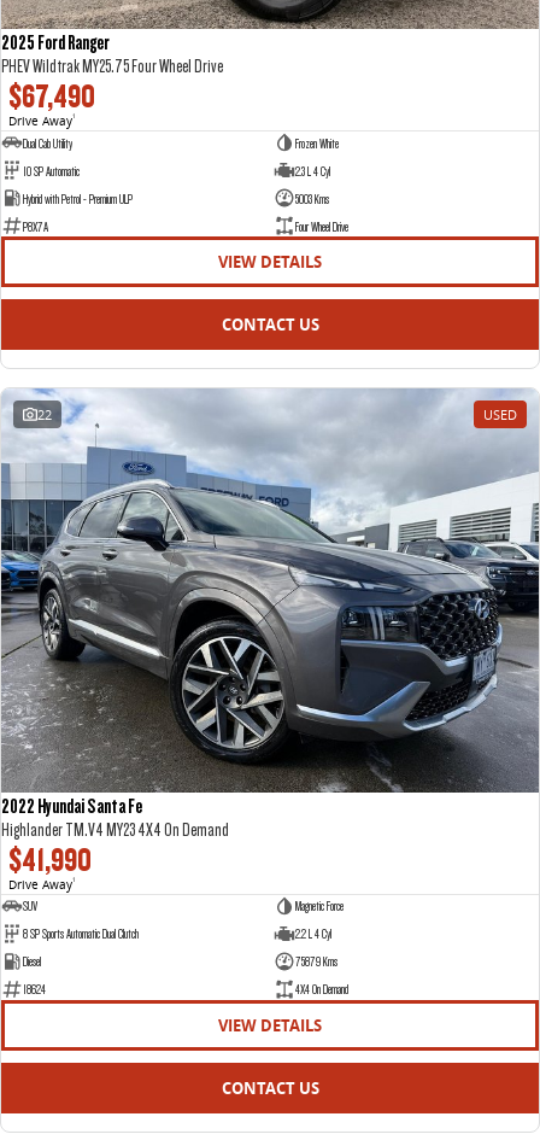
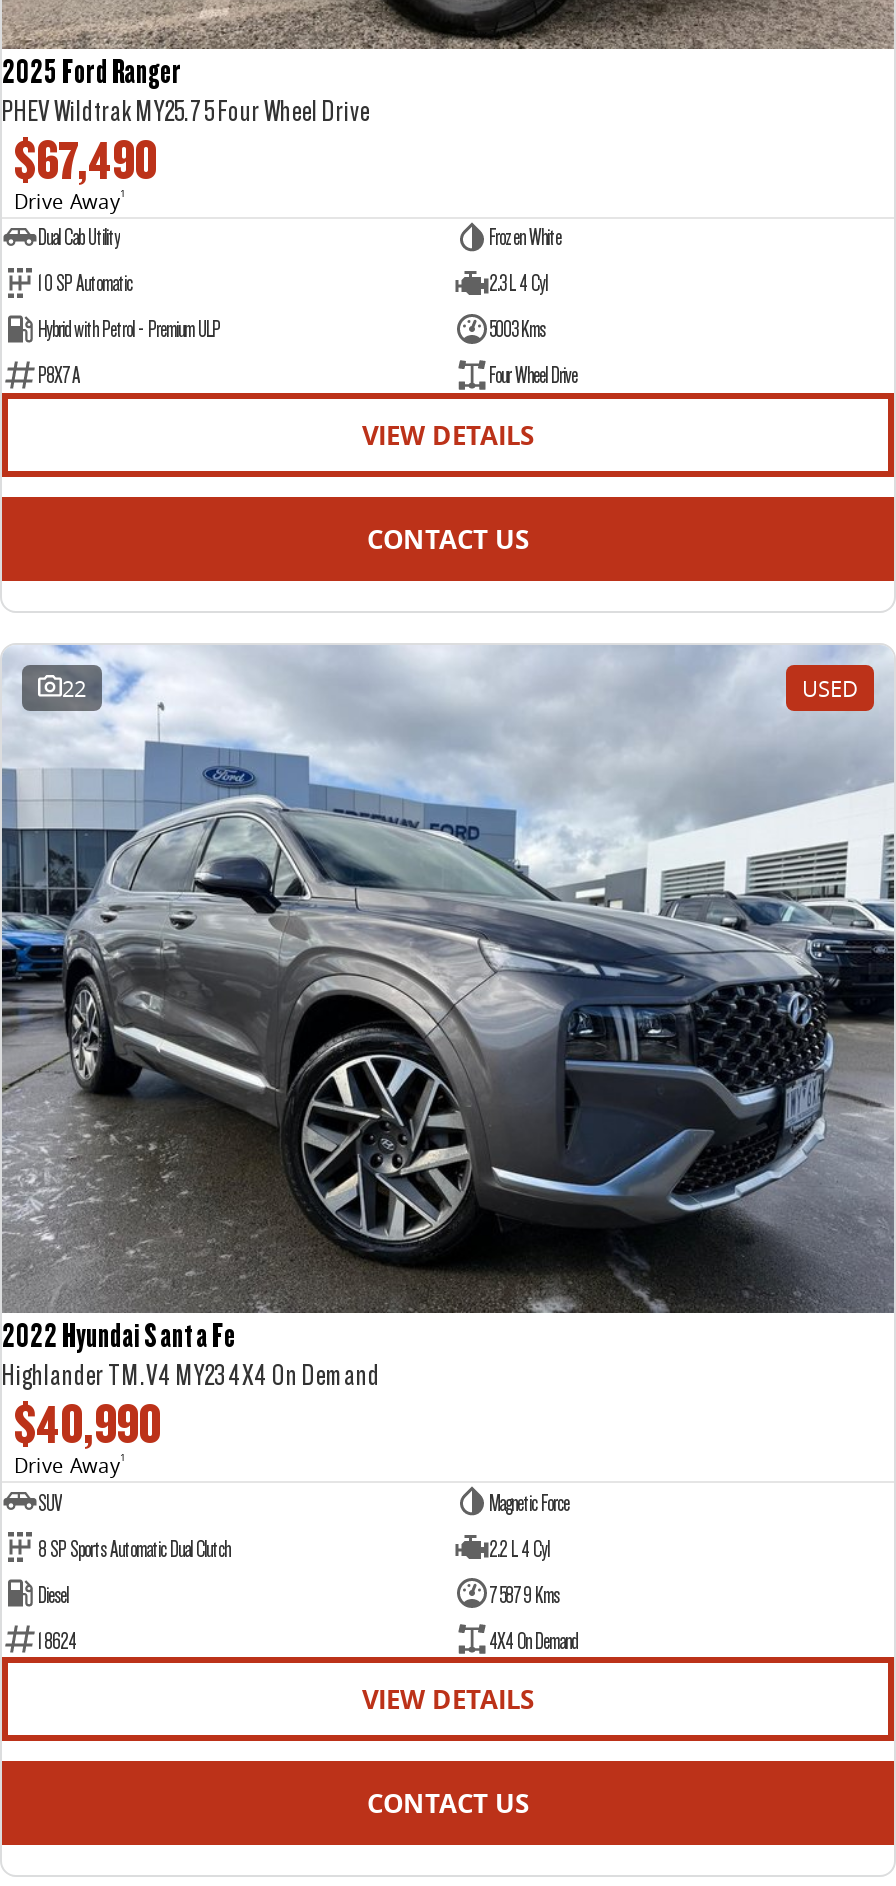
- $41,990
+ $40,990
